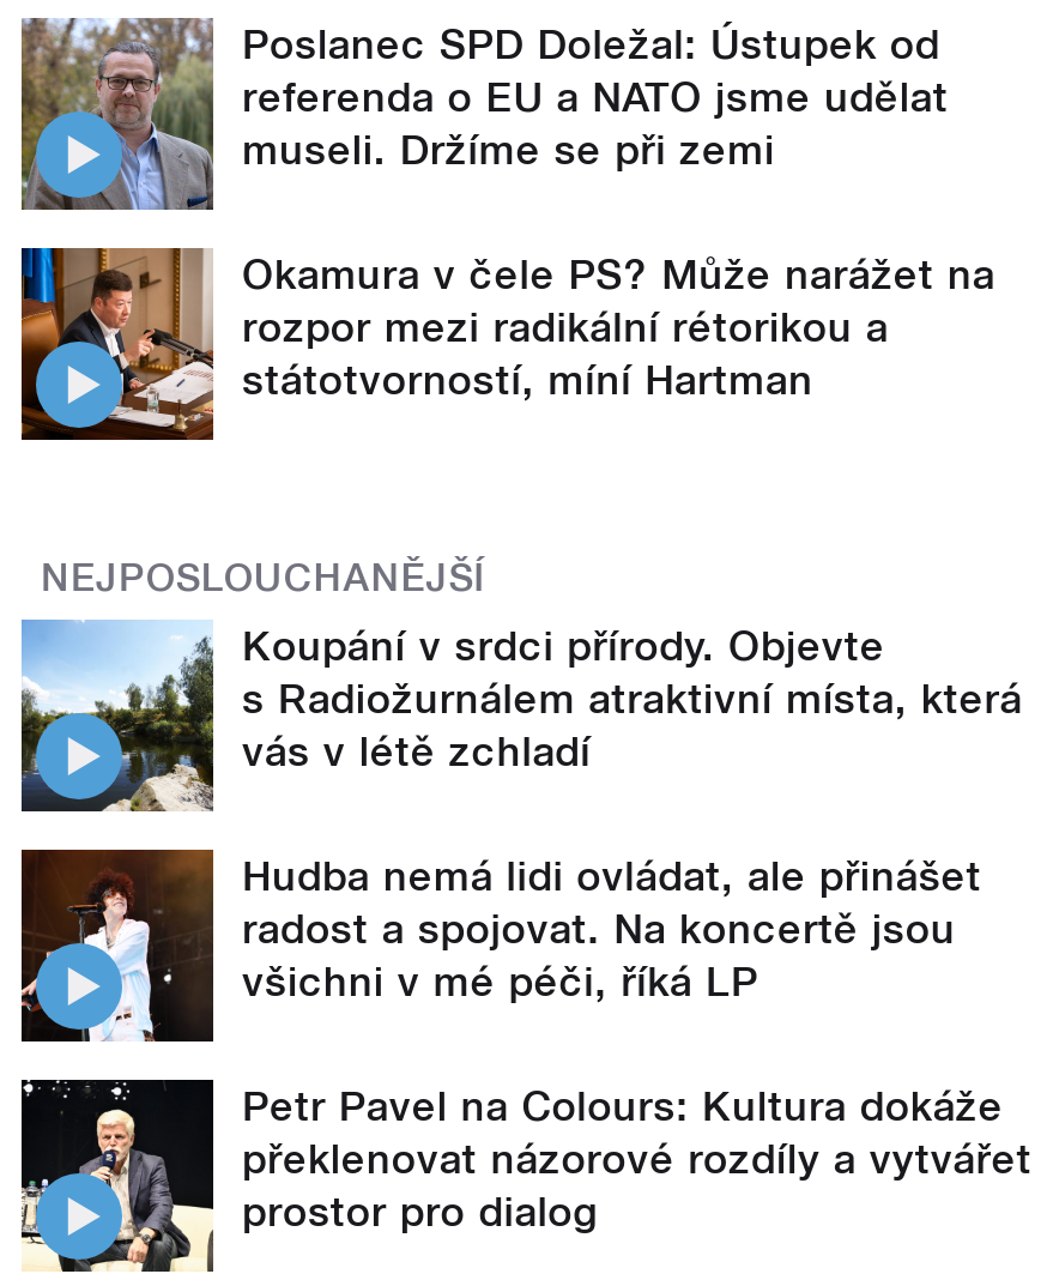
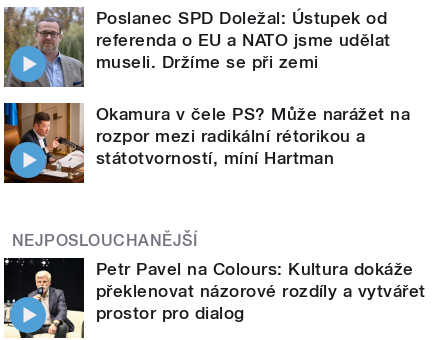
- [image]
- Koupání v srdci přírody. Objevte
- s Radiožurnálem atraktivní místa, která
- vás v létě zchladí
- Hudba nemá lidi ovládat, ale přinášet
- radost a spojovat. Na koncertě jsou
- všichni v mé péči, říká LP

- [image]
